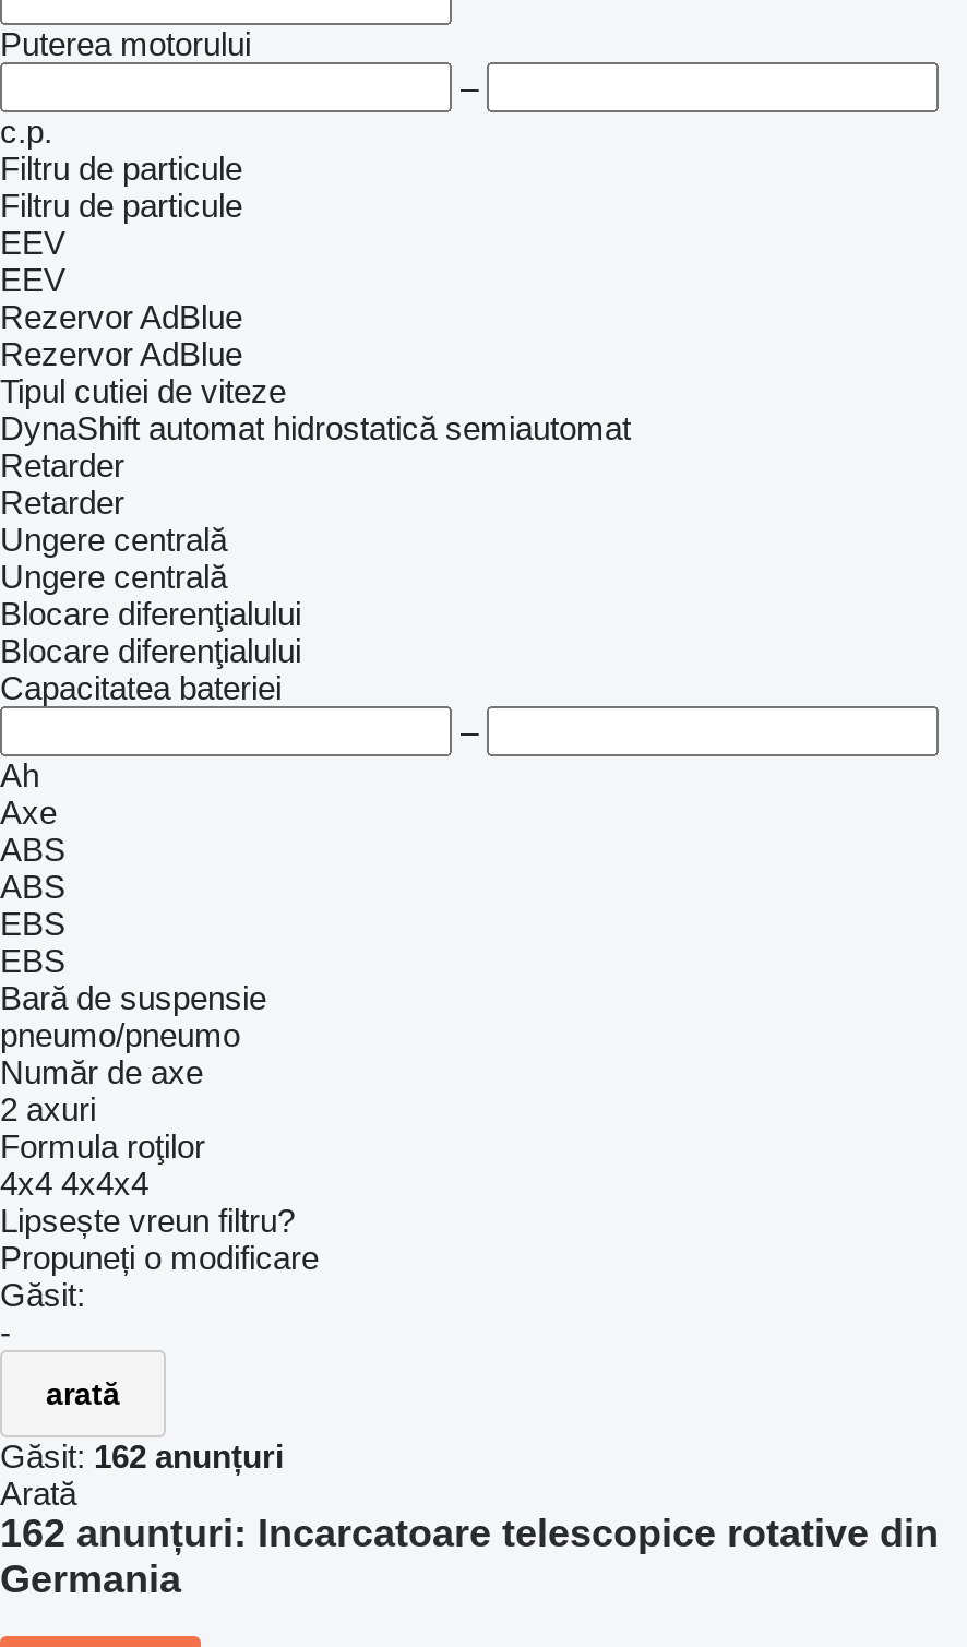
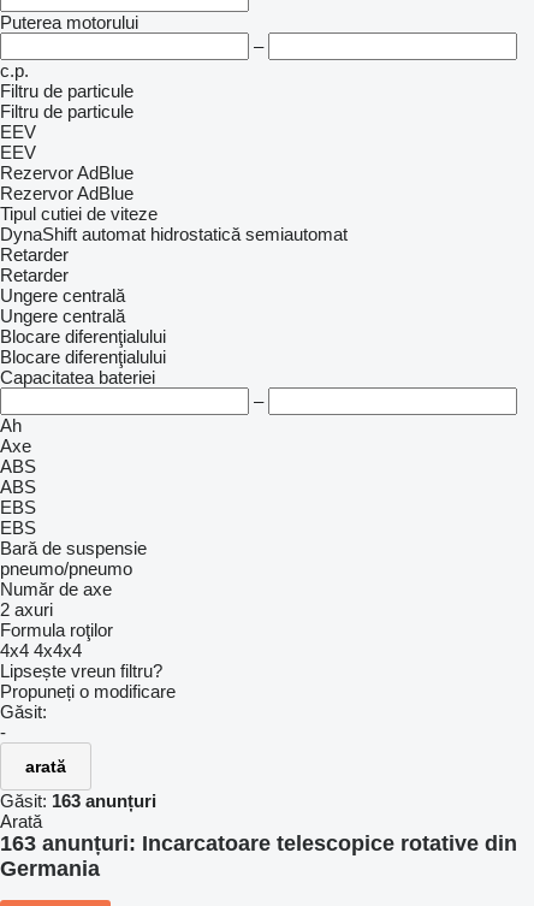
- Găsit: 162 anunțuri
+ Găsit: 163 anunțuri

- 162 anunțuri: Incarcatoare telescopice rotative din
+ 163 anunțuri: Incarcatoare telescopice rotative din
